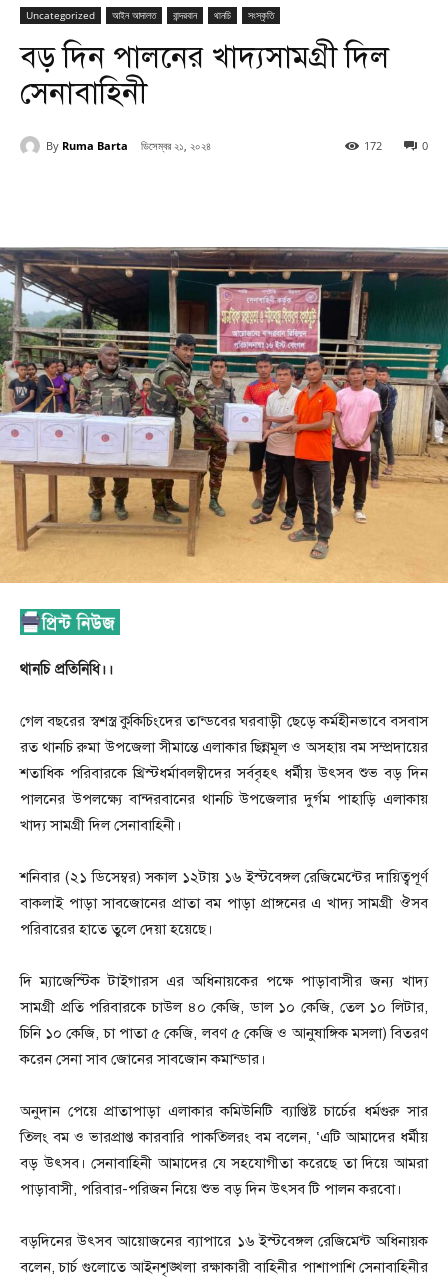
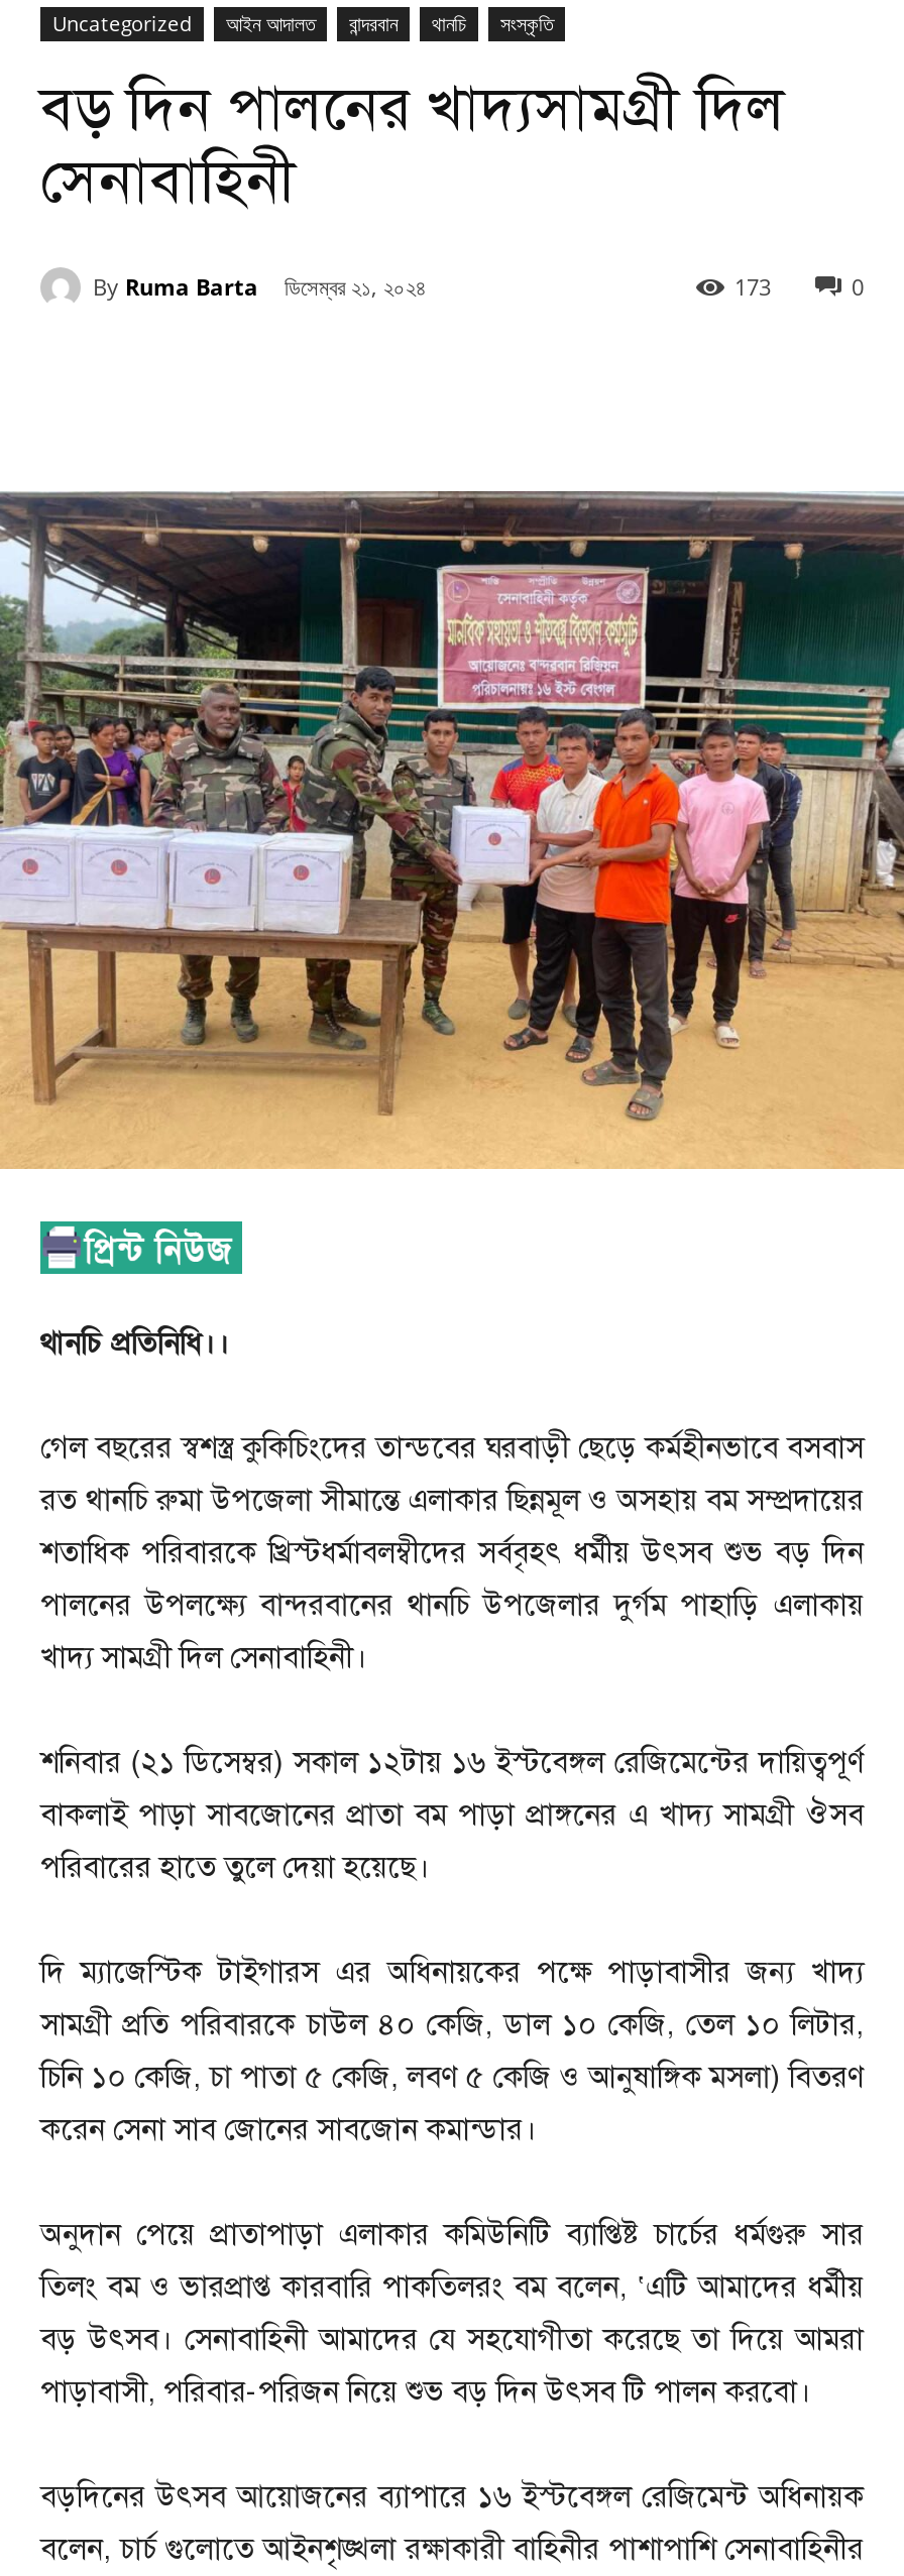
- 172
+ 173
